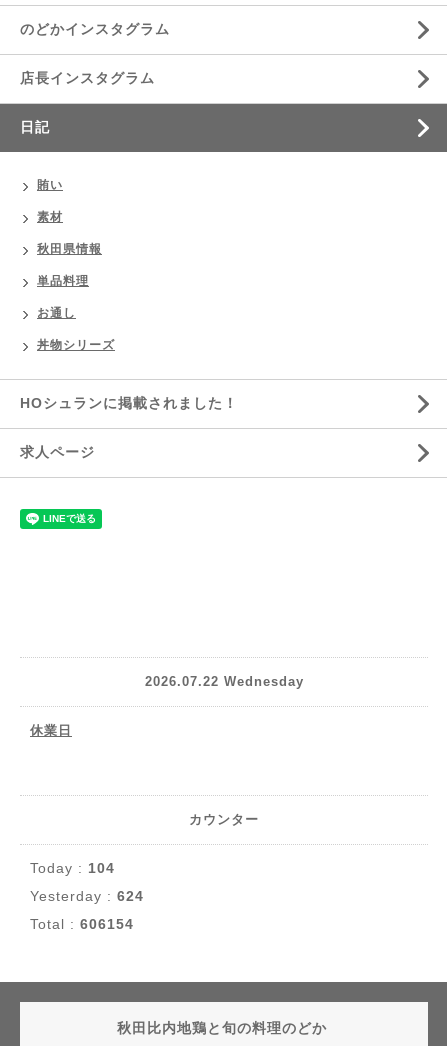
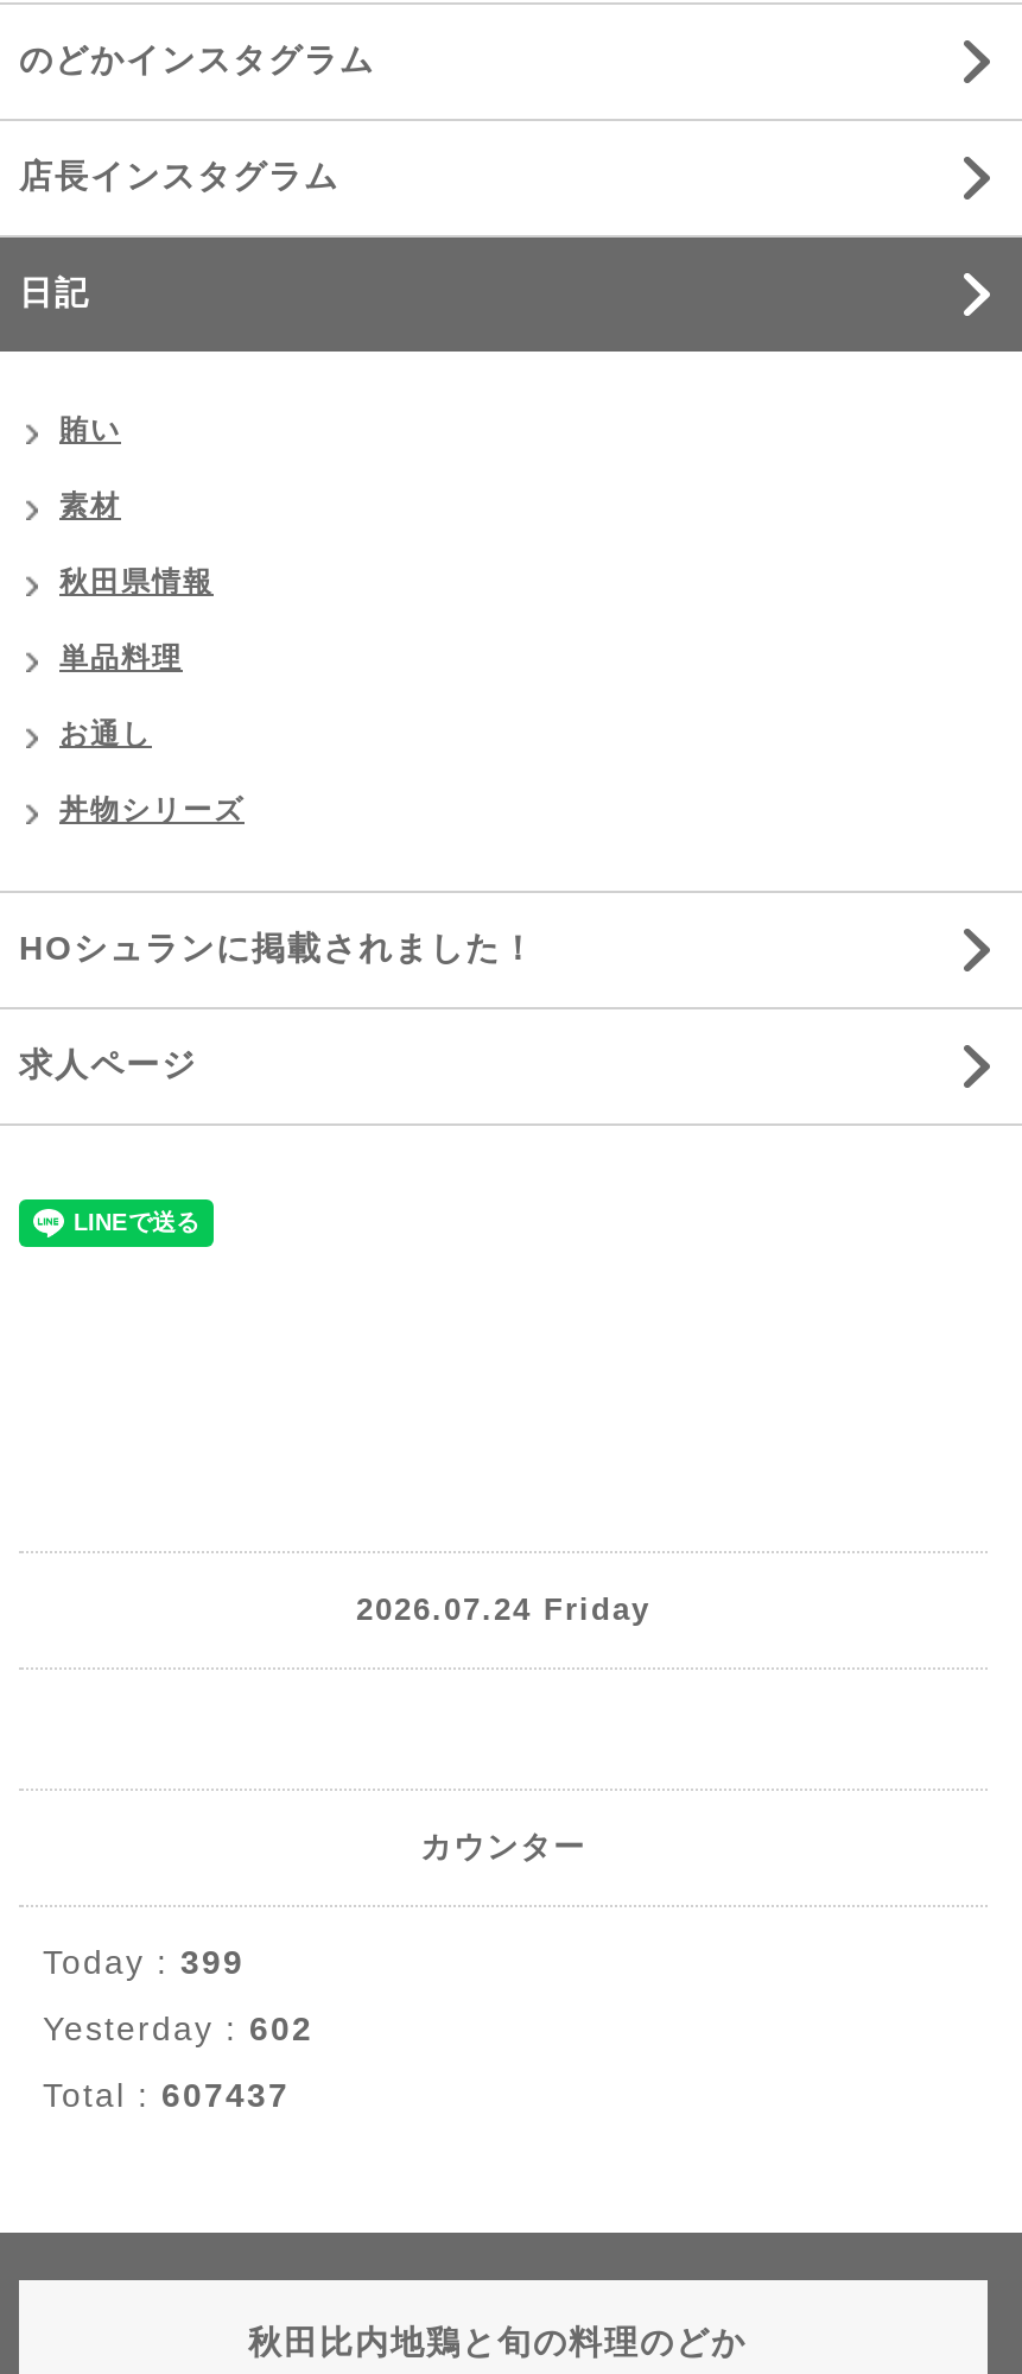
- 2026.07.22 Wednesday
- 休業日
+ 2026.07.24 Friday

- Today : 104
+ Today : 399

- Yesterday : 624
+ Yesterday : 602

- Total : 606154
+ Total : 607437
